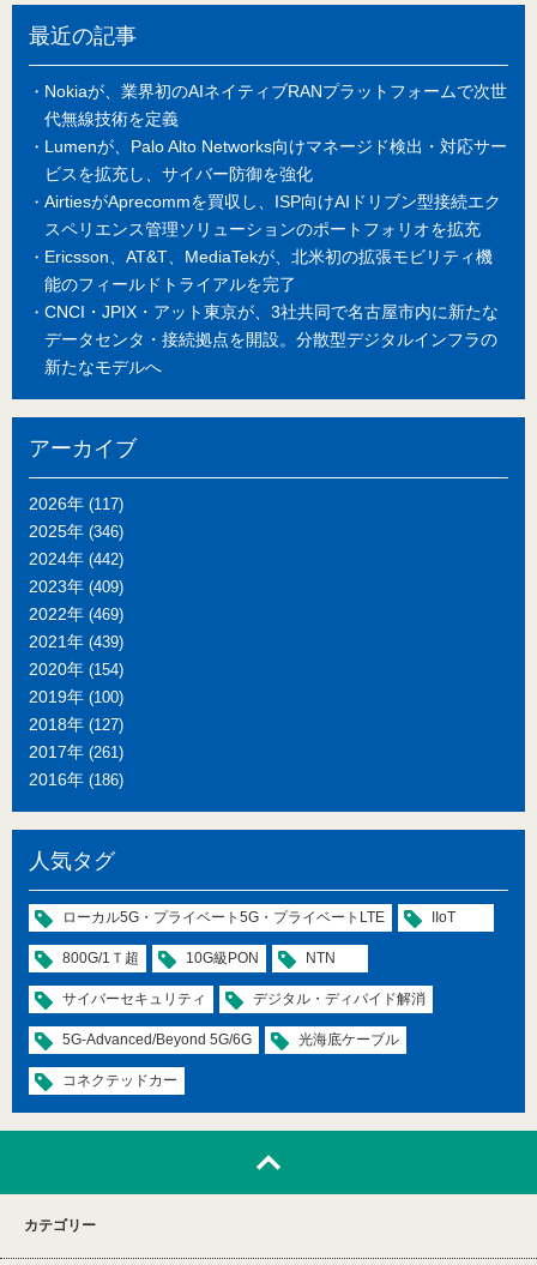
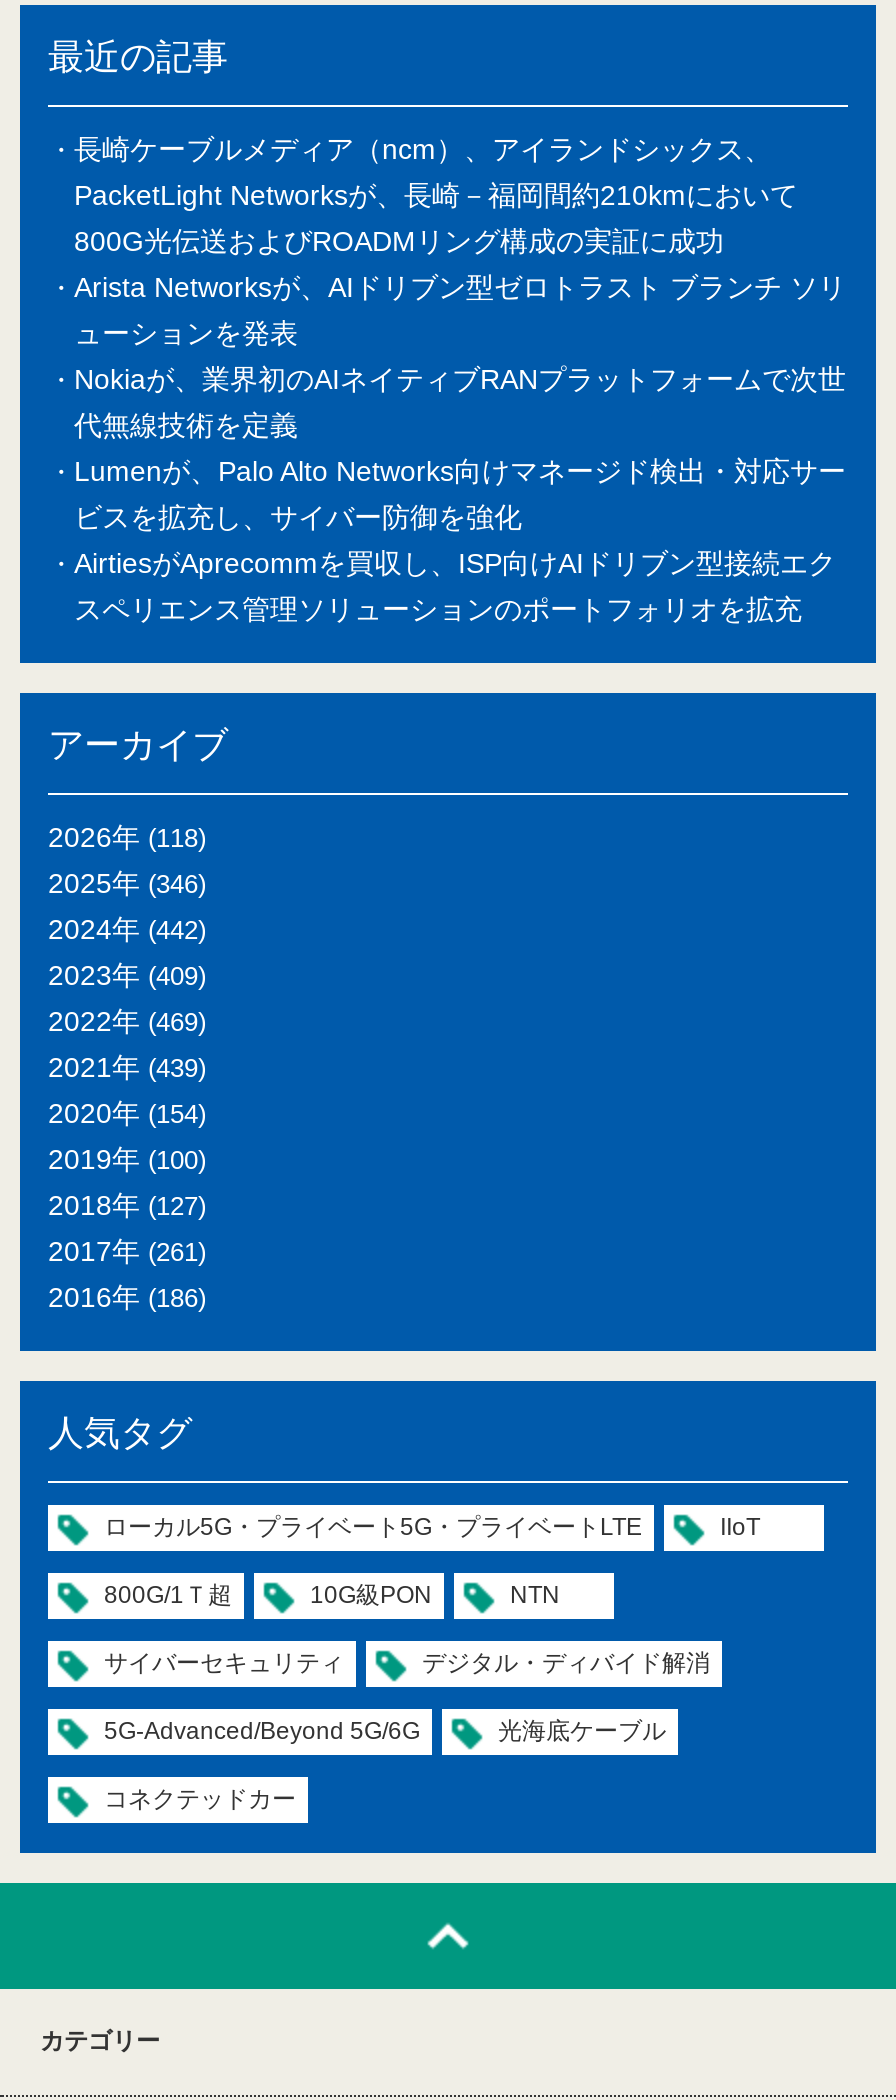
+ 長崎ケーブルメディア（ncm）、アイランドシックス、
+ PacketLight Networksが、長崎－福岡間約210kmにおいて
+ 800G光伝送およびROADMリング構成の実証に成功
+ Arista Networksが、AIドリブン型ゼロトラスト ブランチ ソリ
+ ューションを発表

moved down: Nokiaが、業界初のAIネイティブRANプラットフォームで次世 | 代無線技術を定義 | Lumenが、Palo Alto Networks向けマネージド検出・対応サー | ビスを拡充し、サイバー防御を強化 | AirtiesがAprecommを買収し、ISP向けAIドリブン型接続エク | スペリエンス管理ソリューションのポートフォリオを拡充

- Ericsson、AT&T、MediaTekが、北米初の拡張モビリティ機
- 能のフィールドトライアルを完了
- CNCI・JPIX・アット東京が、3社共同で名古屋市内に新たな
- データセンタ・接続拠点を開設。分散型デジタルインフラの
- 新たなモデルへ

- 2026年(117)
+ 2026年(118)
